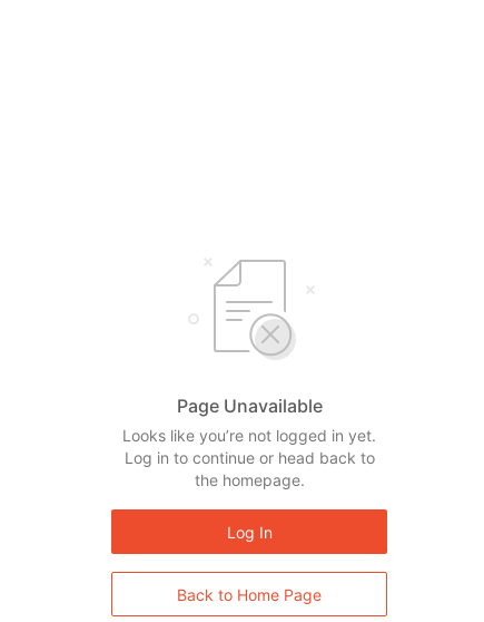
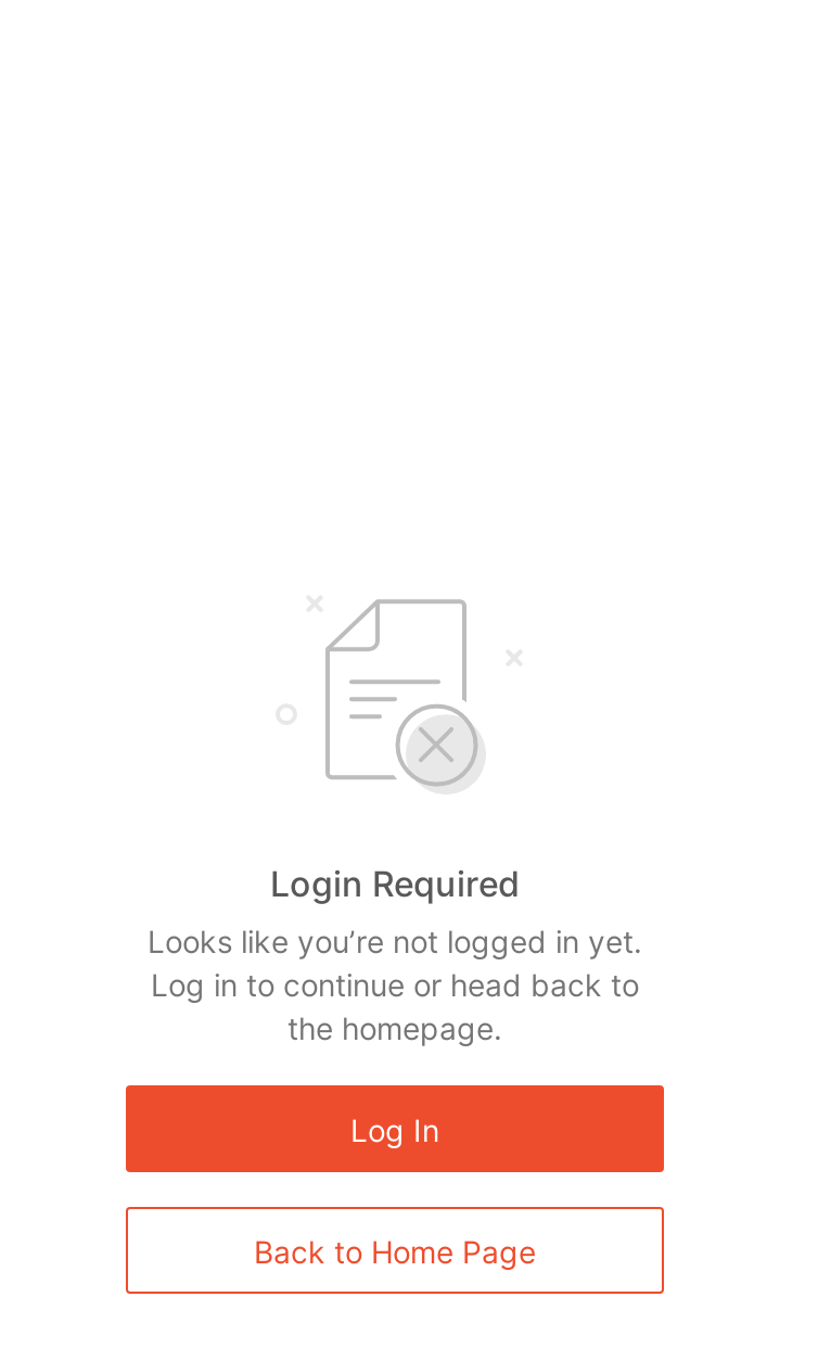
- Page Unavailable
+ Login Required
